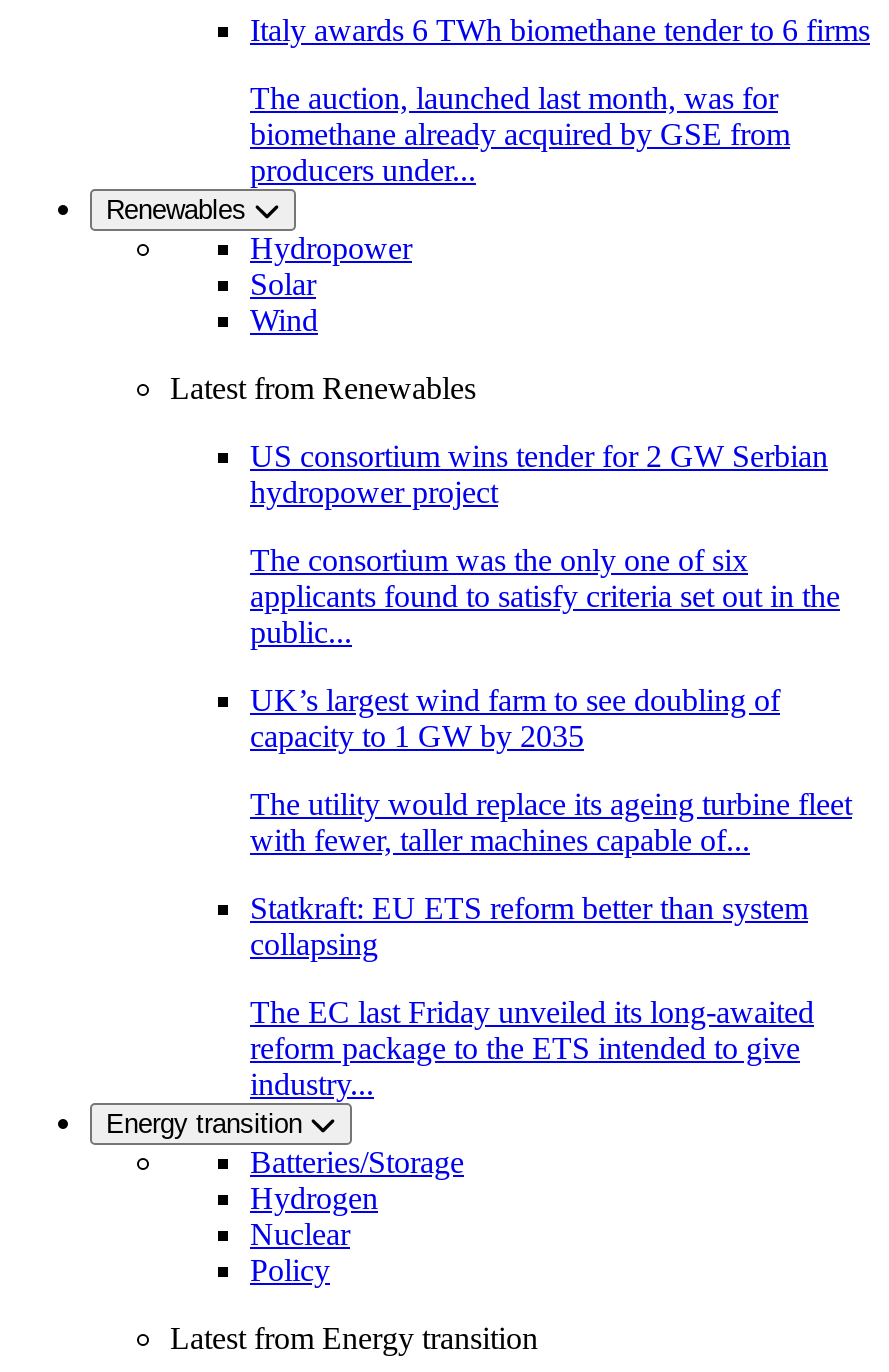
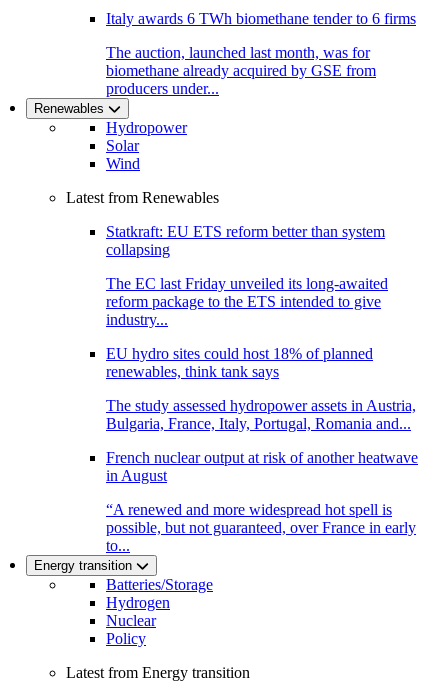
- US consortium wins tender for 2 GW Serbian
- hydropower project
- The consortium was the only one of six
- applicants found to satisfy criteria set out in the
- public...
- UK’s largest wind farm to see doubling of
- capacity to 1 GW by 2035
- The utility would replace its ageing turbine fleet
- with fewer, taller machines capable of...

moved up: Statkraft: EU ETS reform better than system | collapsing | The EC last Friday unveiled its long-awaited | reform package to the ETS intended to give | industry...

+ EU hydro sites could host 18% of planned
+ renewables, think tank says
+ The study assessed hydropower assets in Austria,
+ Bulgaria, France, Italy, Portugal, Romania and...
+ French nuclear output at risk of another heatwave
+ in August
+ “A renewed and more widespread hot spell is
+ possible, but not guaranteed, over France in early
+ to...
